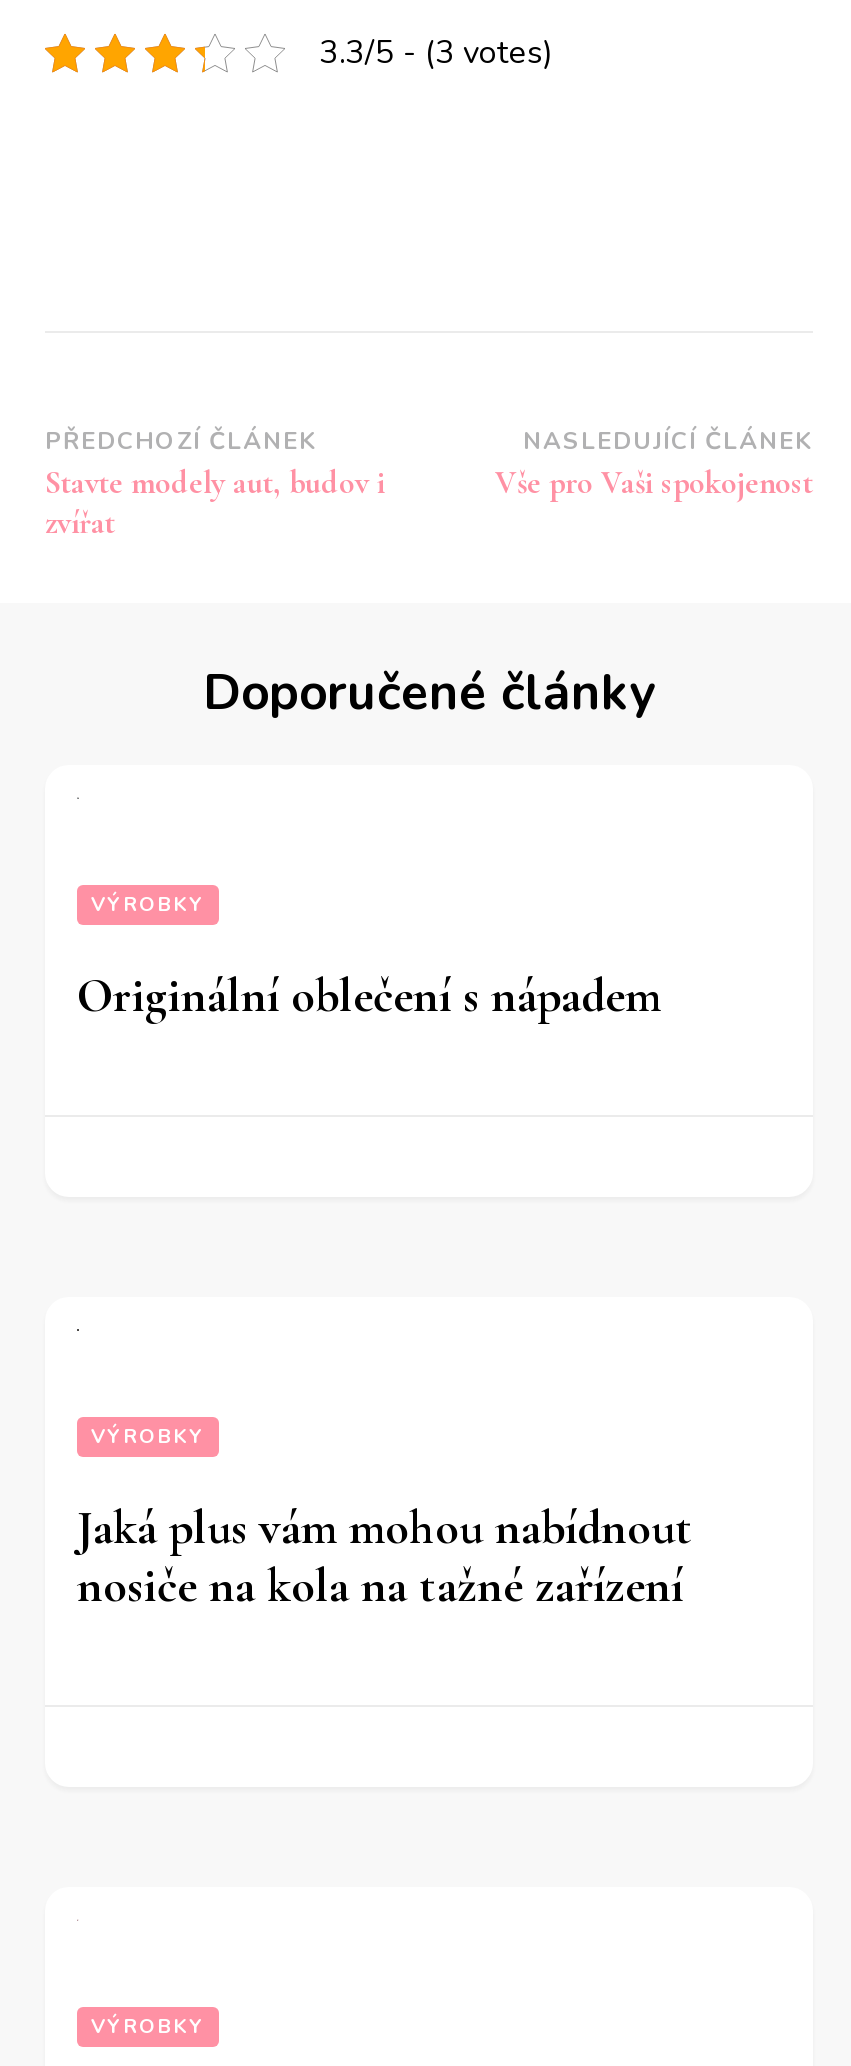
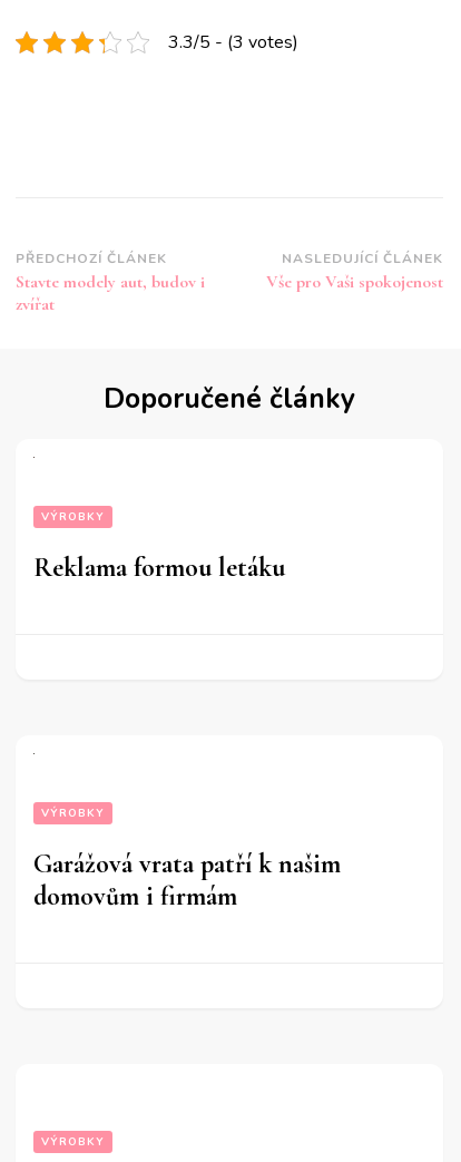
- Originální oblečení s nápadem
+ Reklama formou letáku

- Jaká plus vám mohou nabídnout
- nosiče na kola na tažné zařízení
+ Garážová vrata patří k našim
+ domovům i firmám
